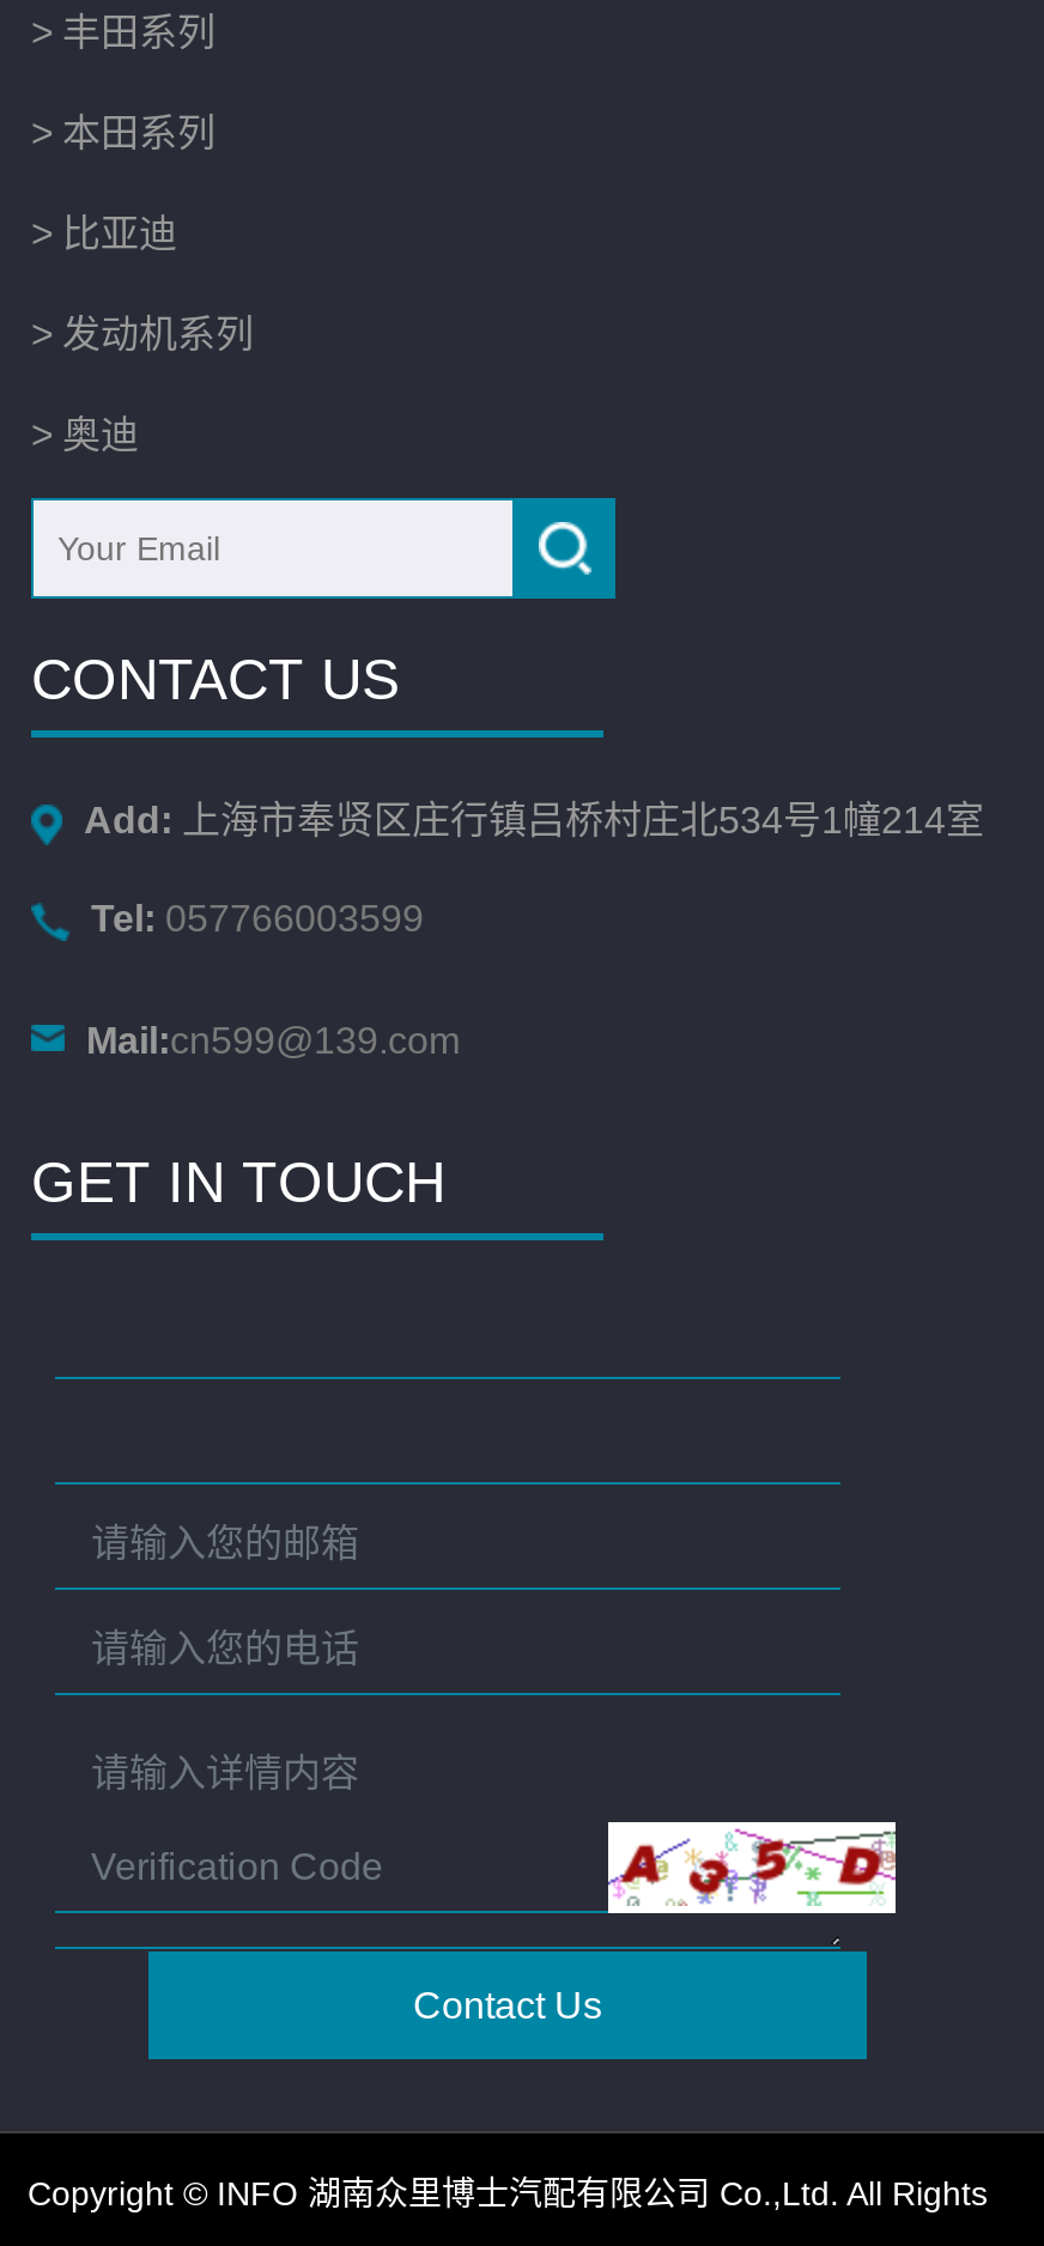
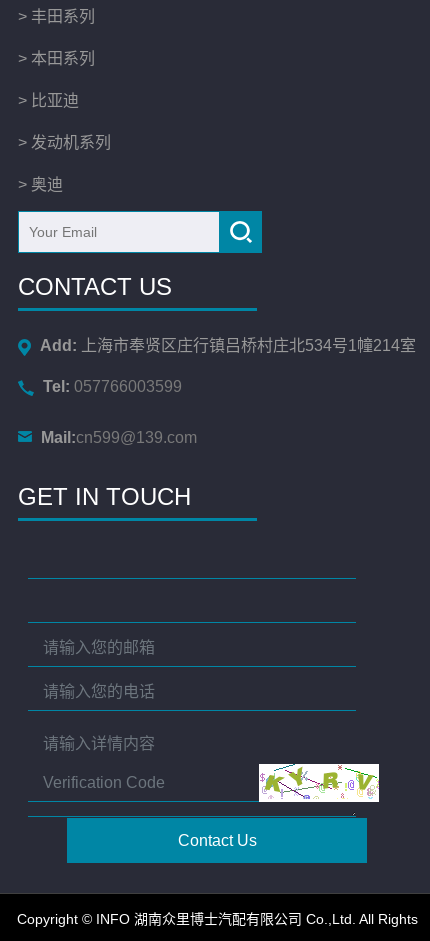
- [image]
+ [image]
